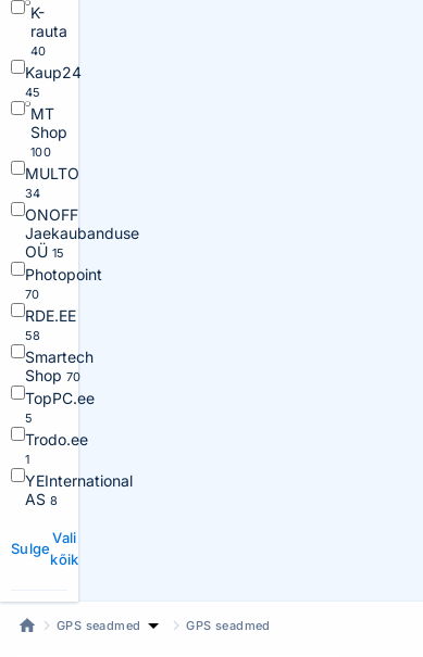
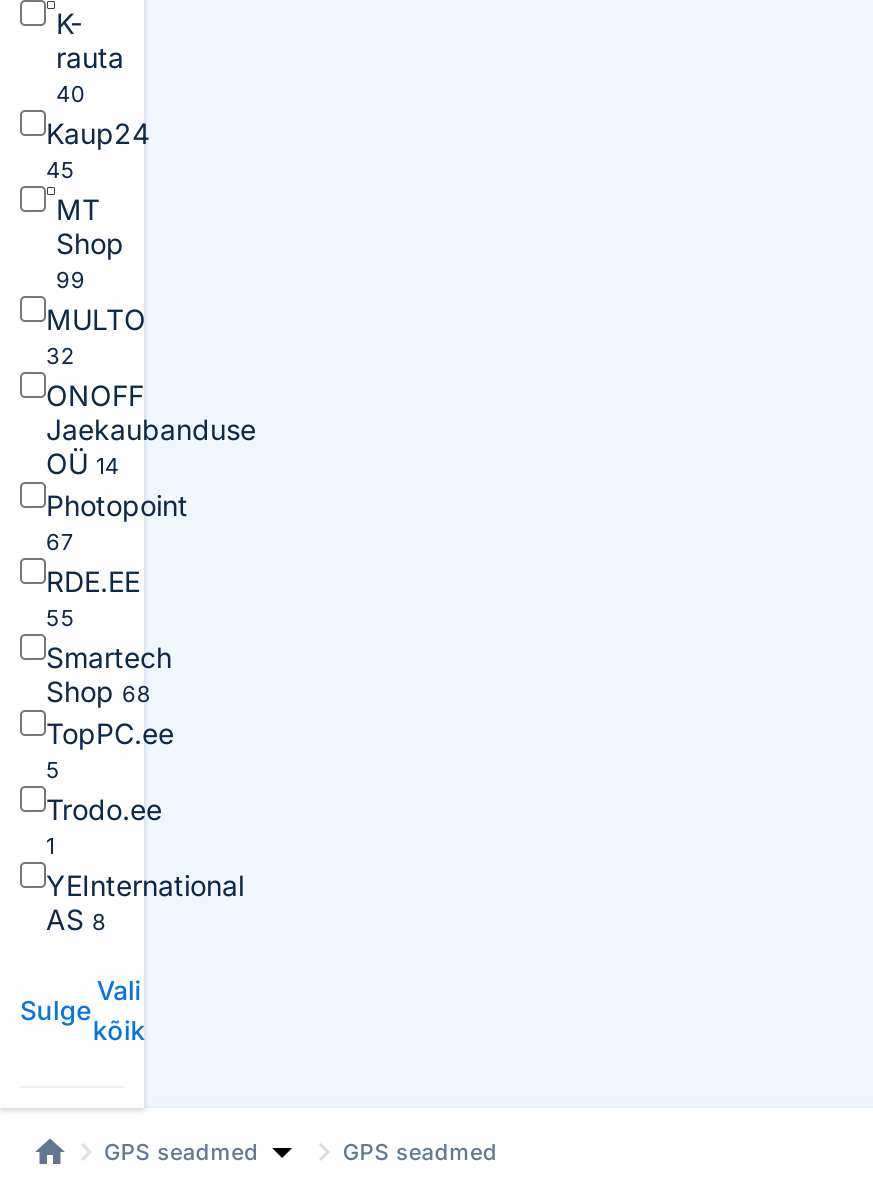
- 100
+ 99

- 34
+ 32

- OÜ 15
+ OÜ 14

- 70
+ 67

- 58
+ 55

- Shop 70
+ Shop 68
